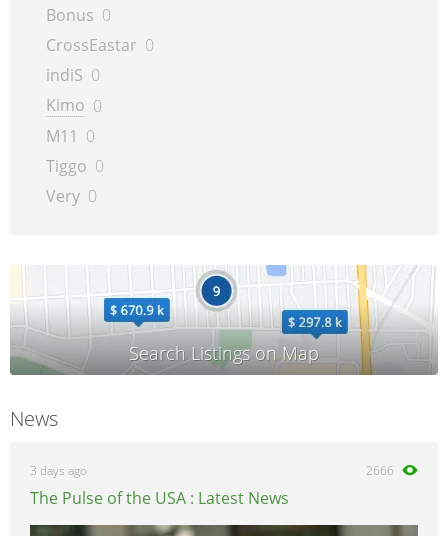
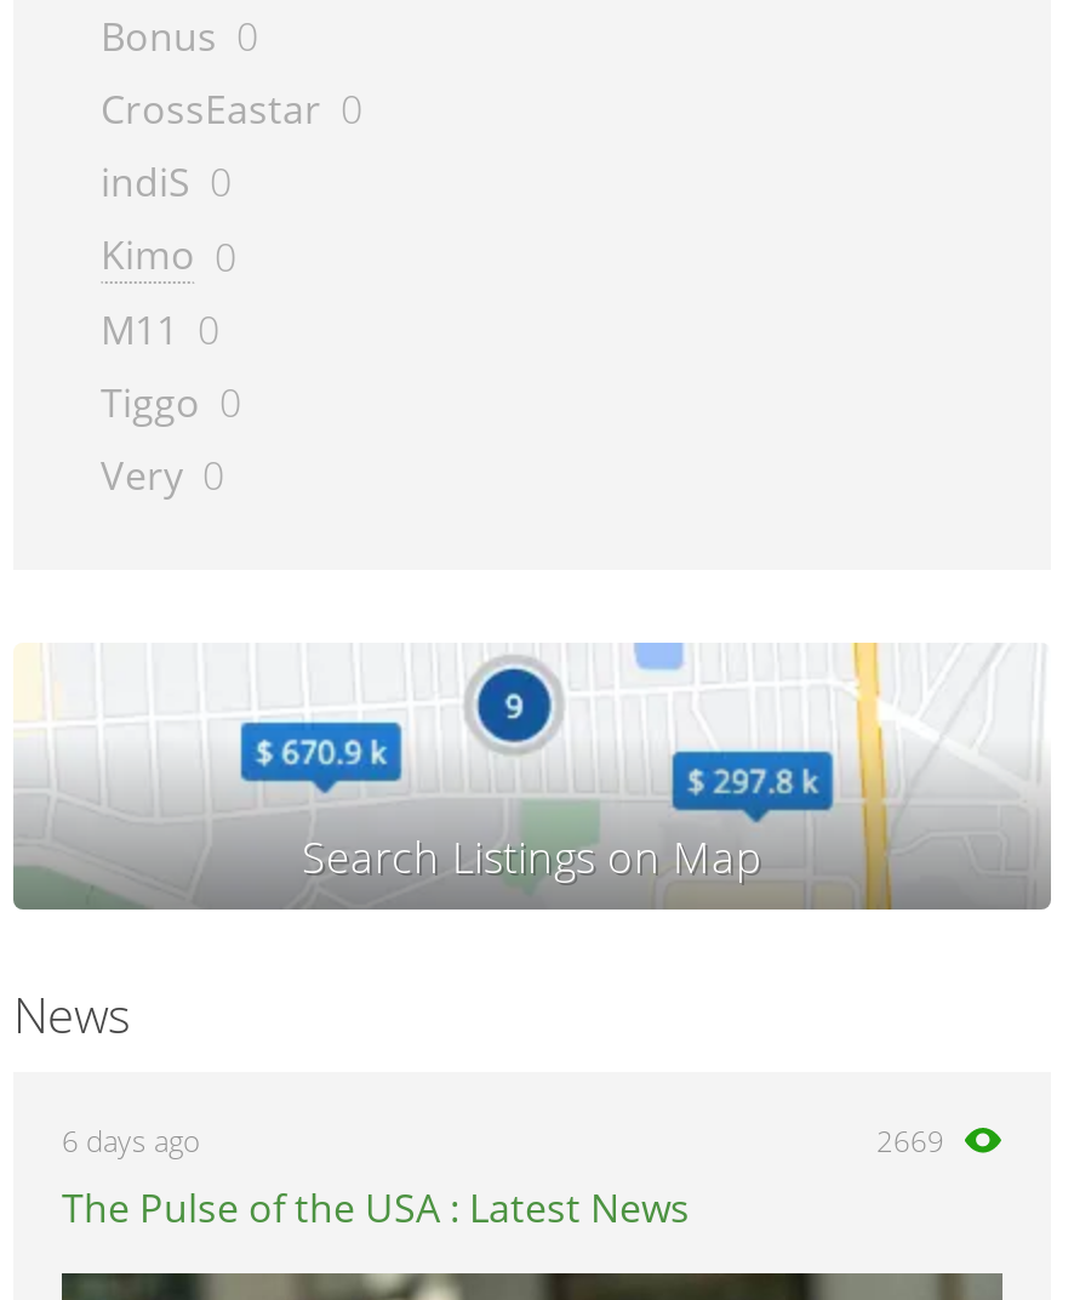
- 3 days ago
+ 6 days ago

- 2666
+ 2669
